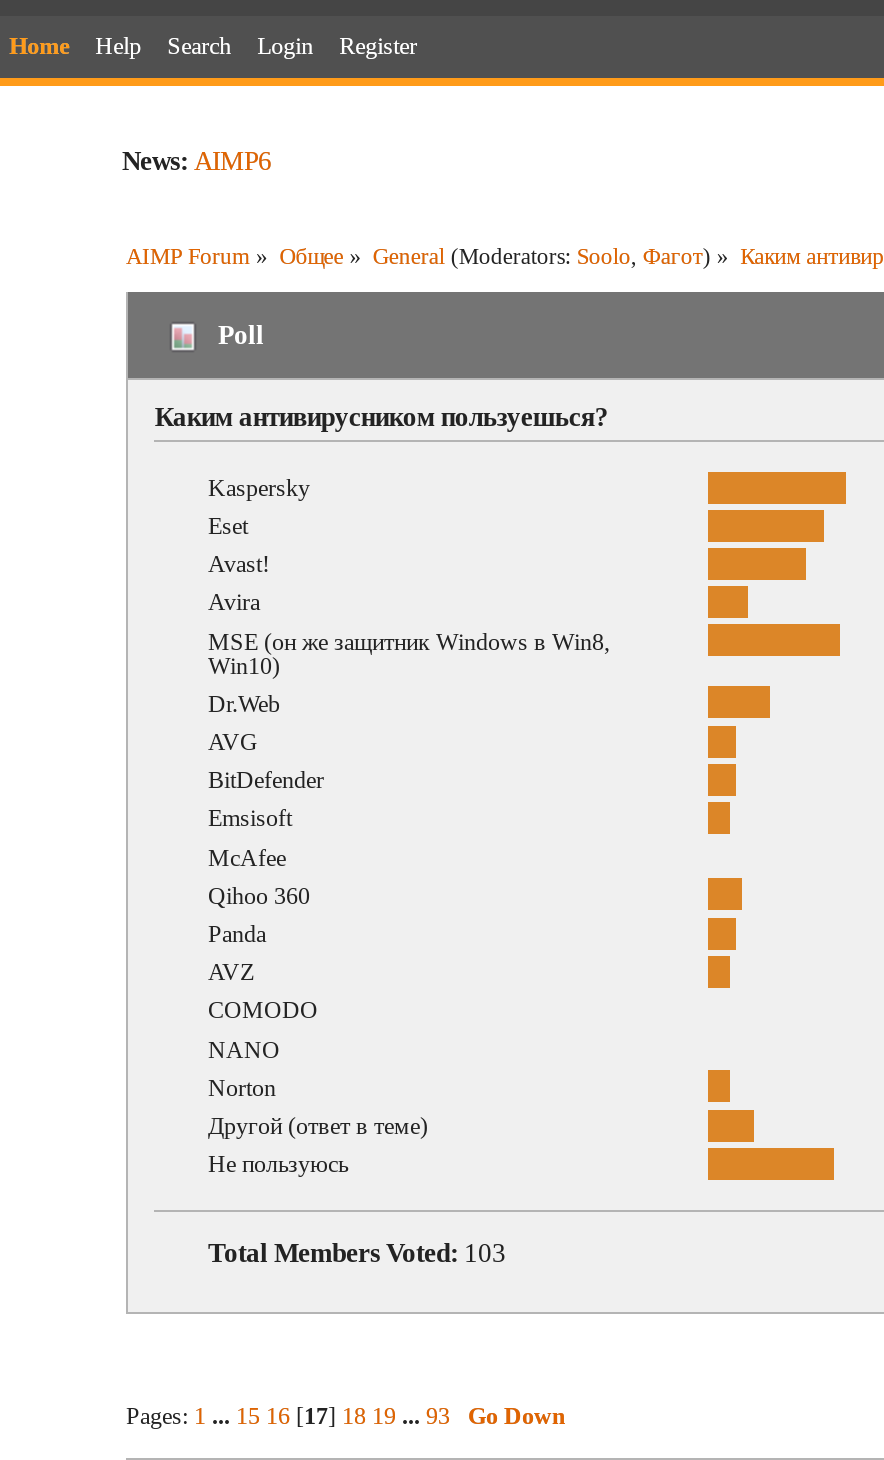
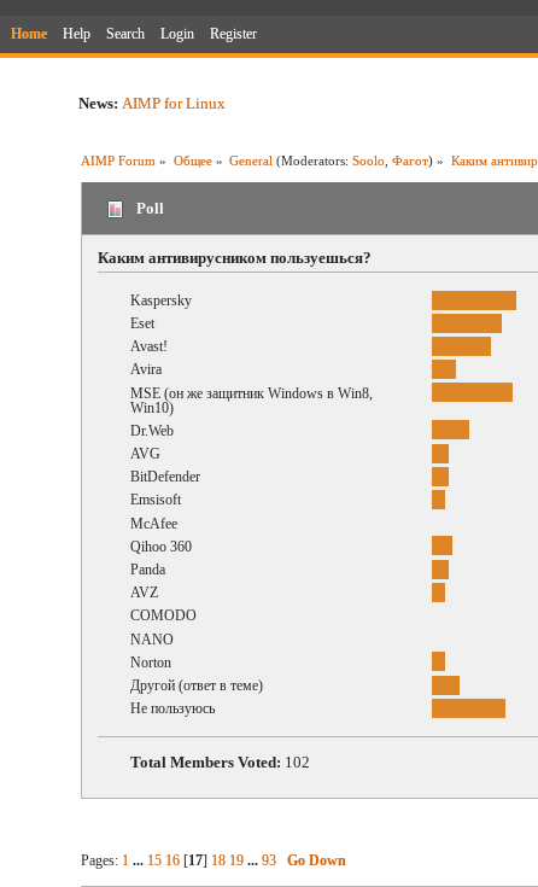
- News: AIMP6
+ News: AIMP for Linux

- Total Members Voted: 103
+ Total Members Voted: 102
